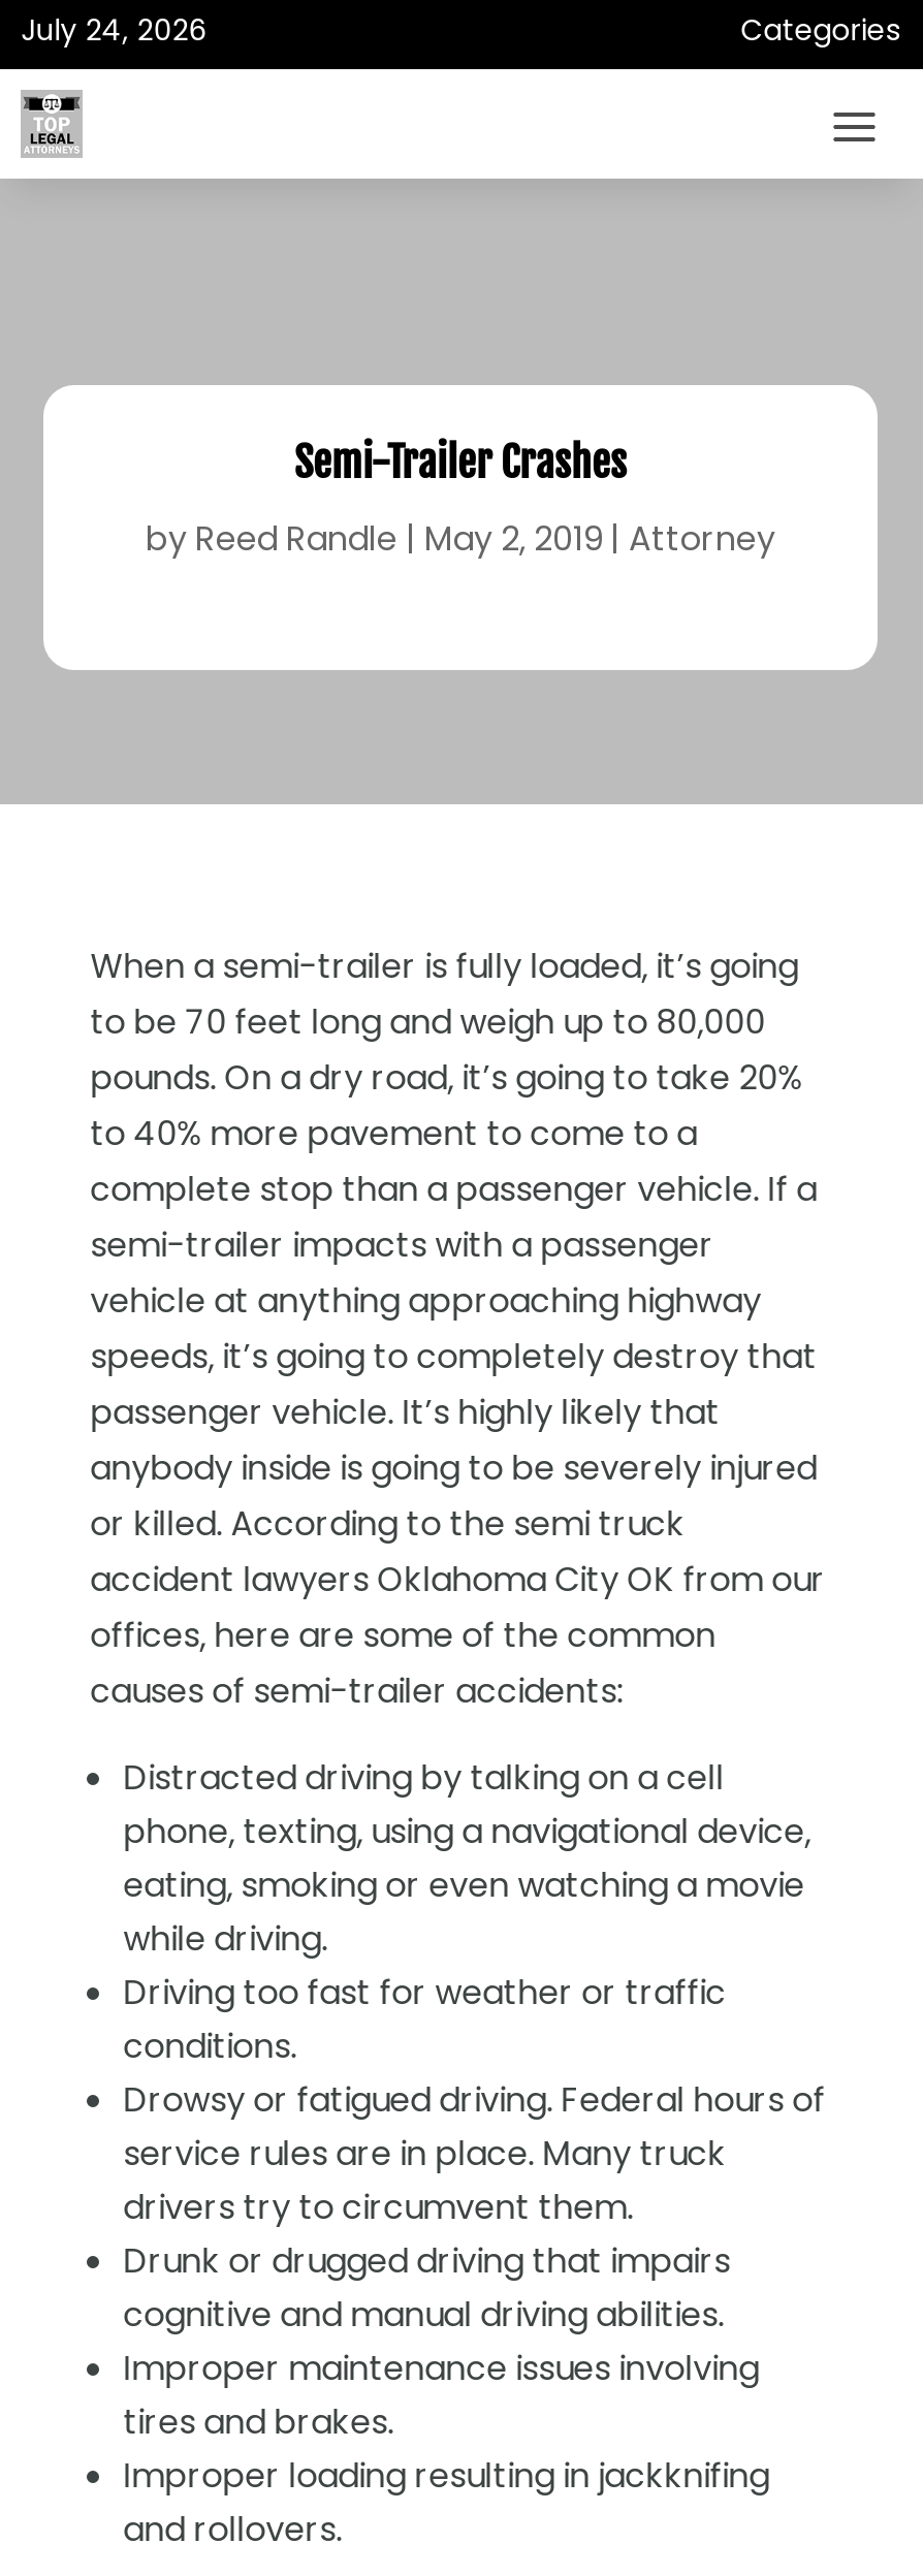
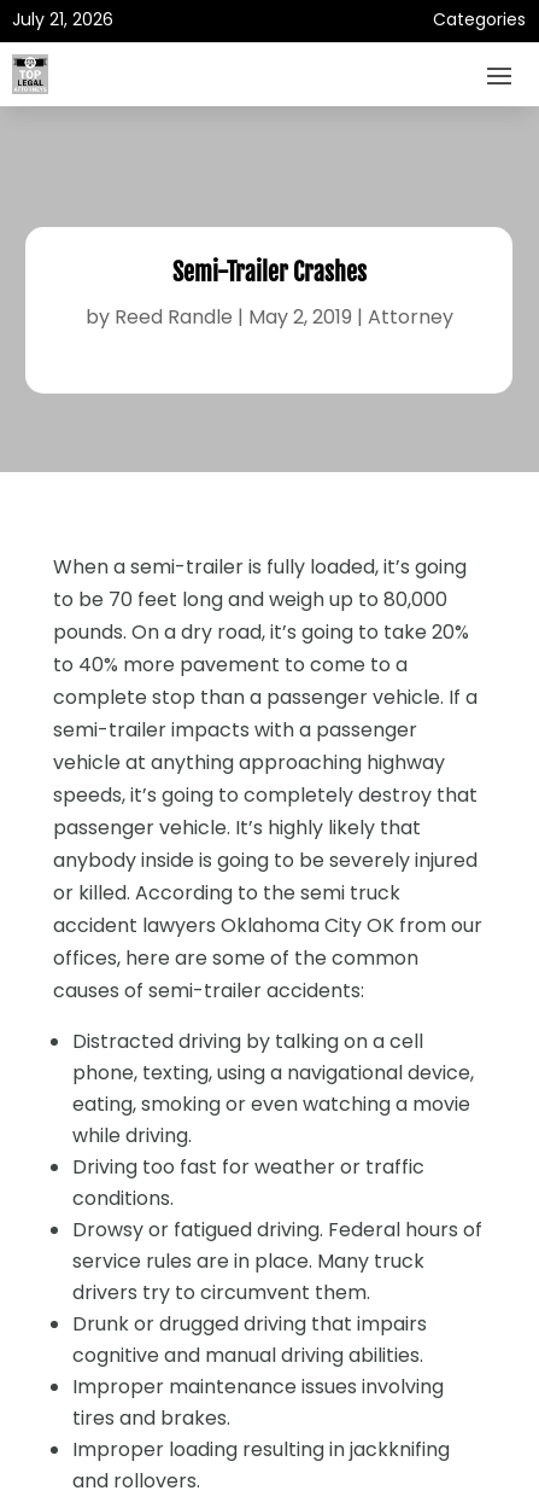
- July 24, 2026
+ July 21, 2026
